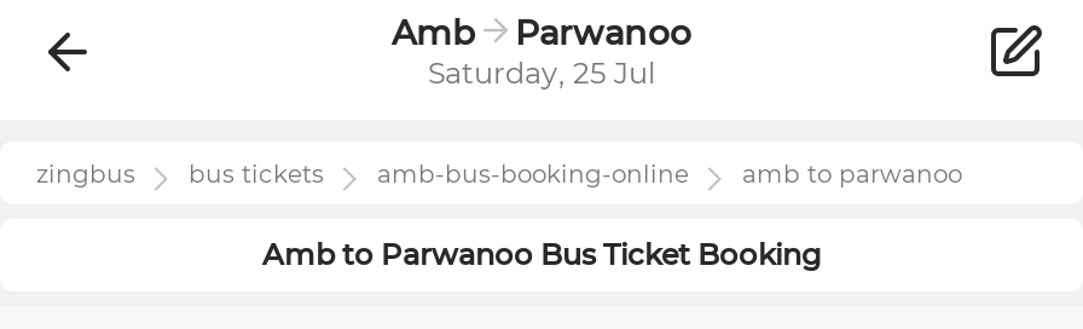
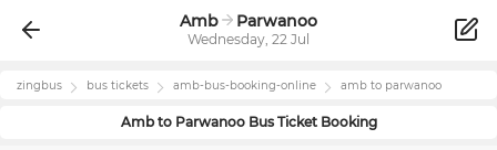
- Saturday, 25 Jul
+ Wednesday, 22 Jul
